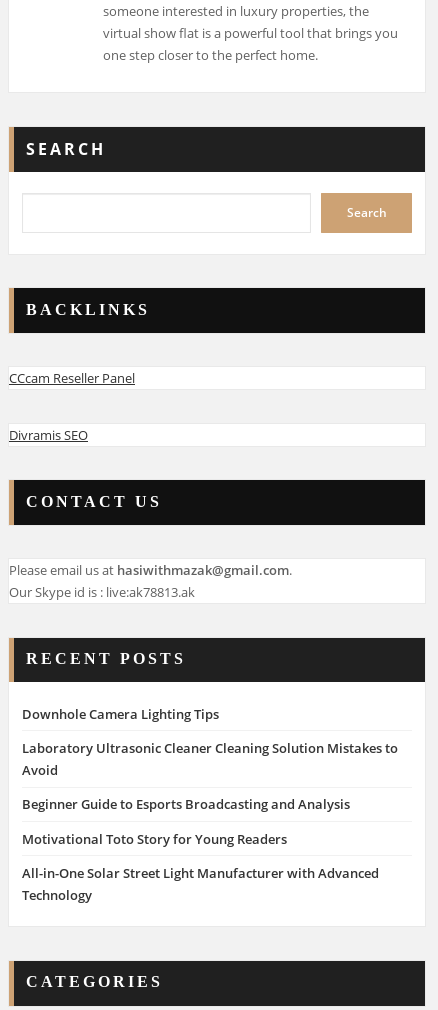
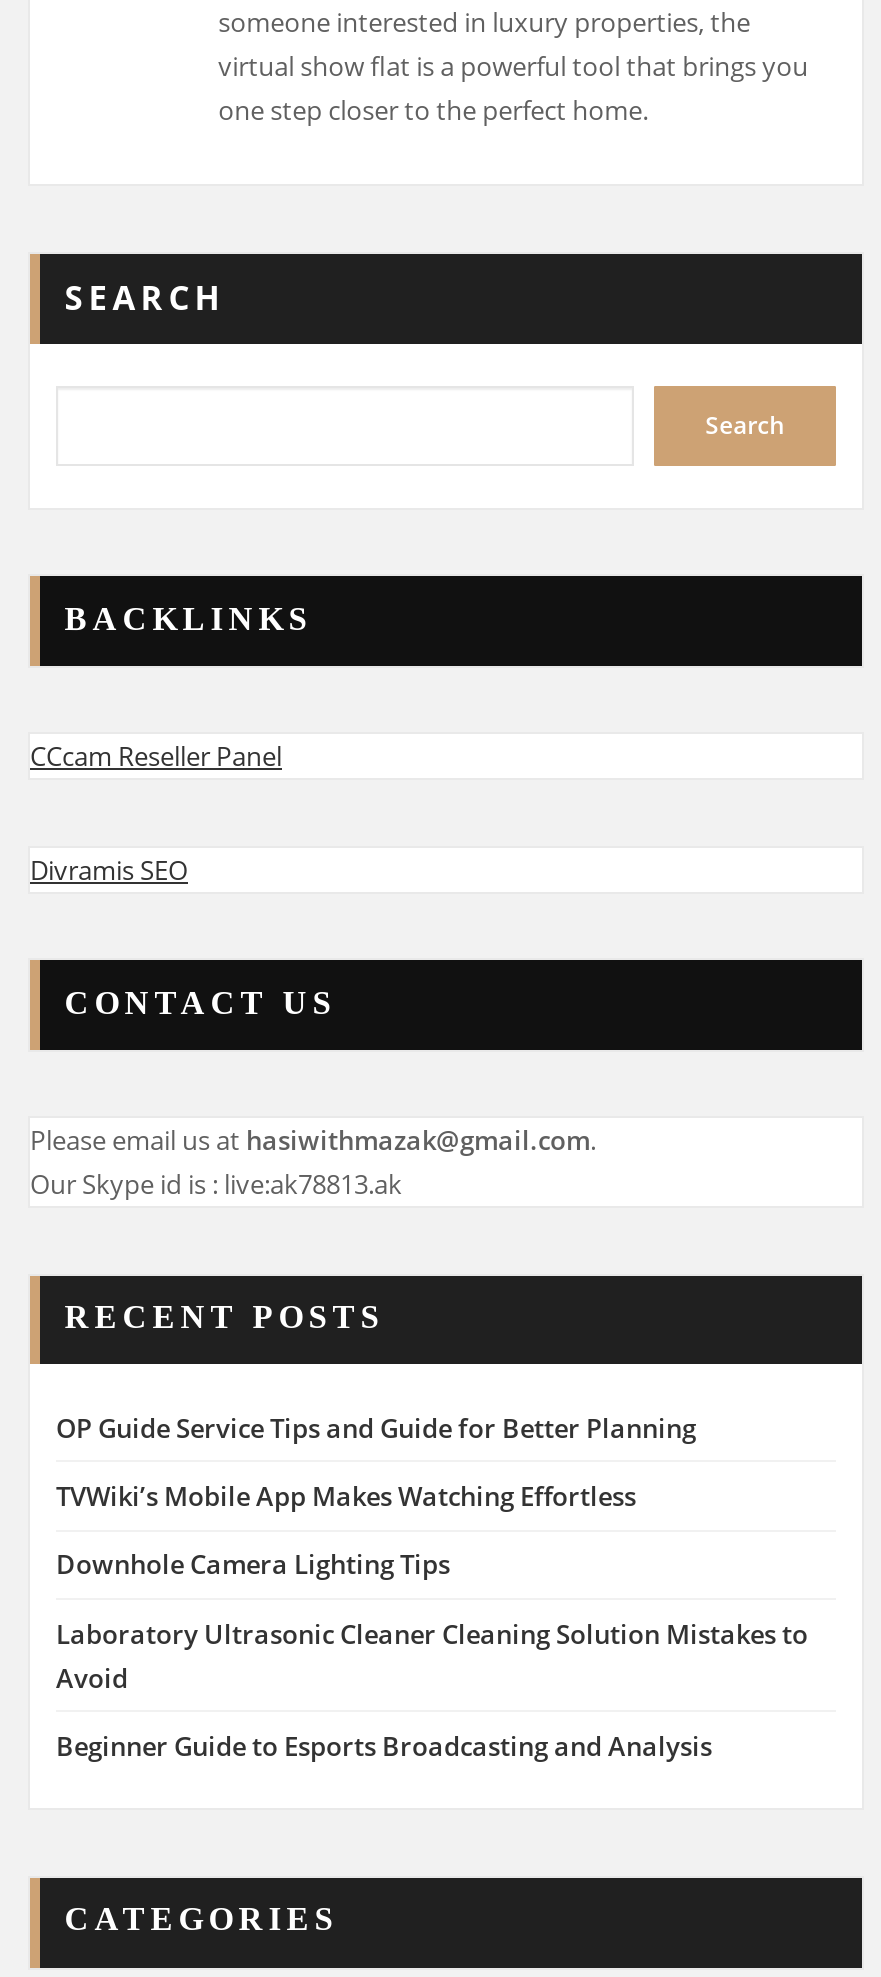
+ OP Guide Service Tips and Guide for Better Planning
+ TVWiki’s Mobile App Makes Watching Effortless

moved down: Downhole Camera Lighting Tips | Laboratory Ultrasonic Cleaner Cleaning Solution Mistakes to | Avoid | Beginner Guide to Esports Broadcasting and Analysis

- Motivational Toto Story for Young Readers
- All-in-One Solar Street Light Manufacturer with Advanced
- Technology
